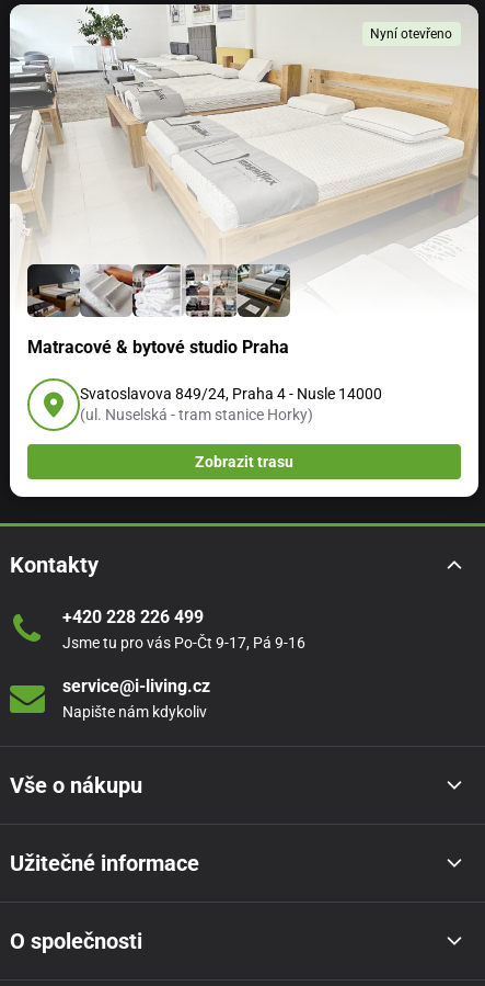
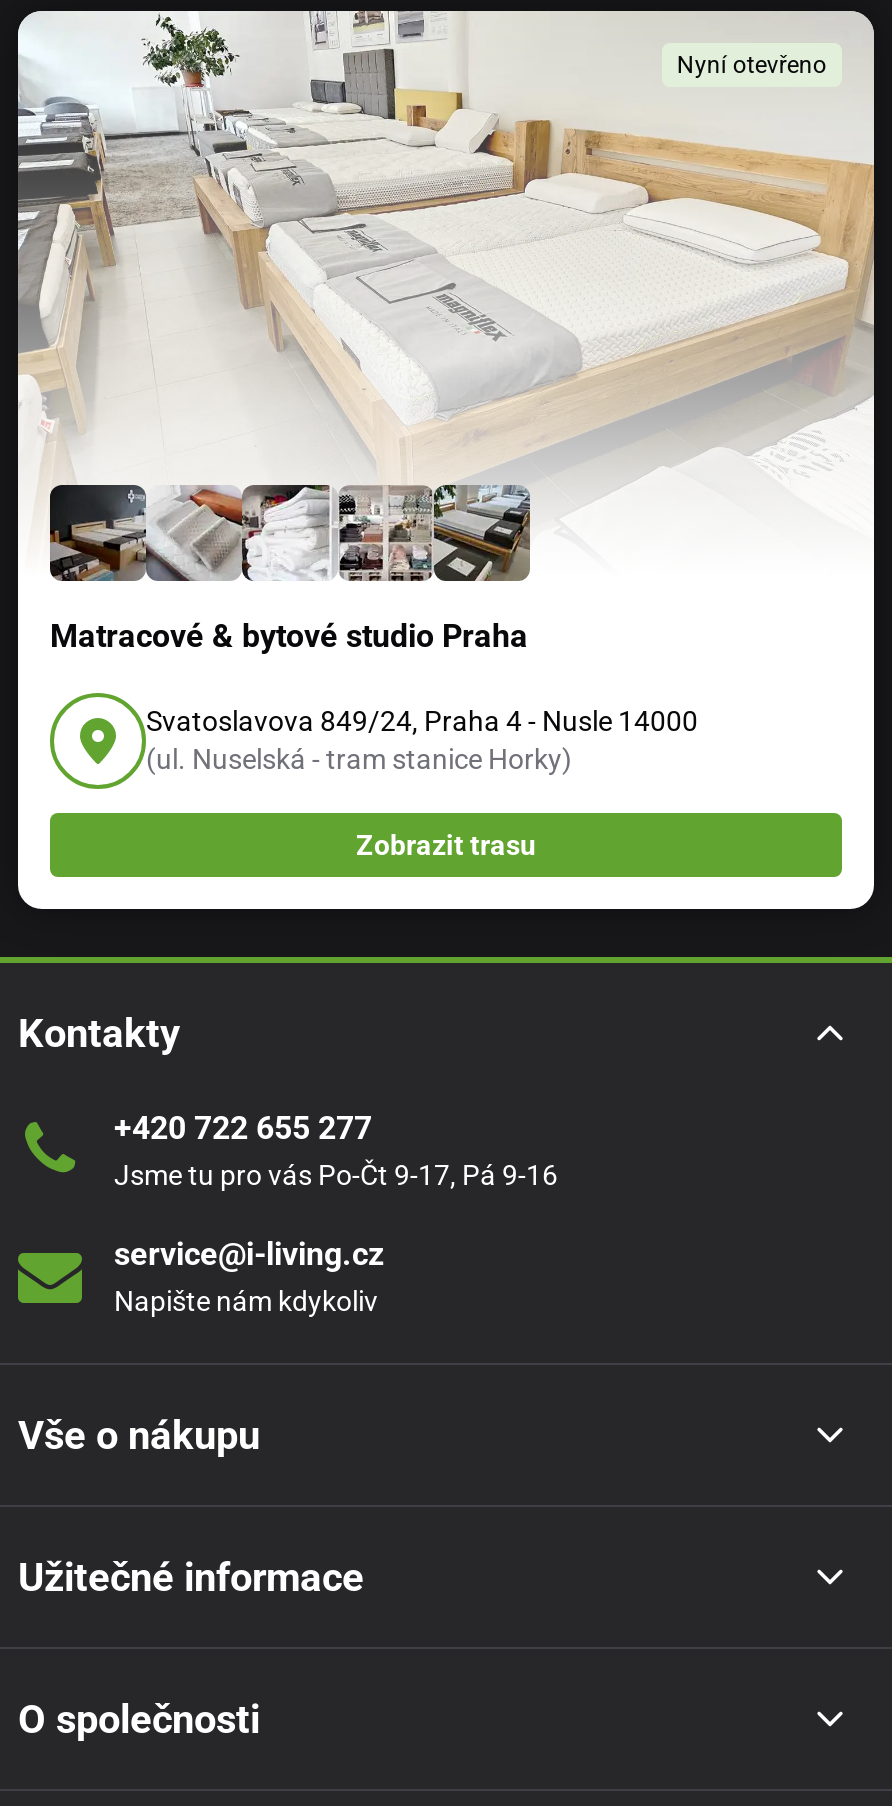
- +420 228 226 499
+ +420 722 655 277
